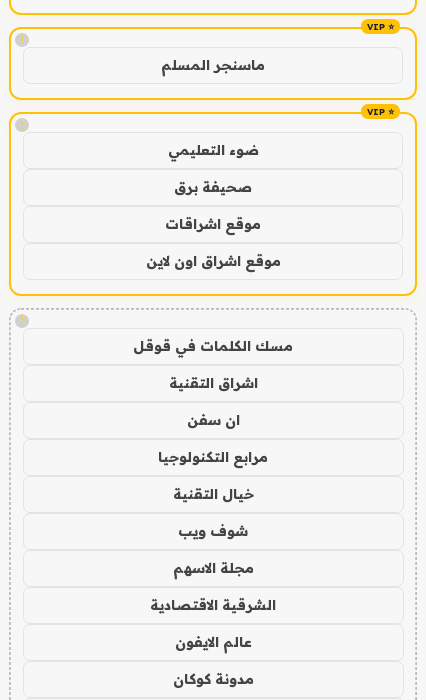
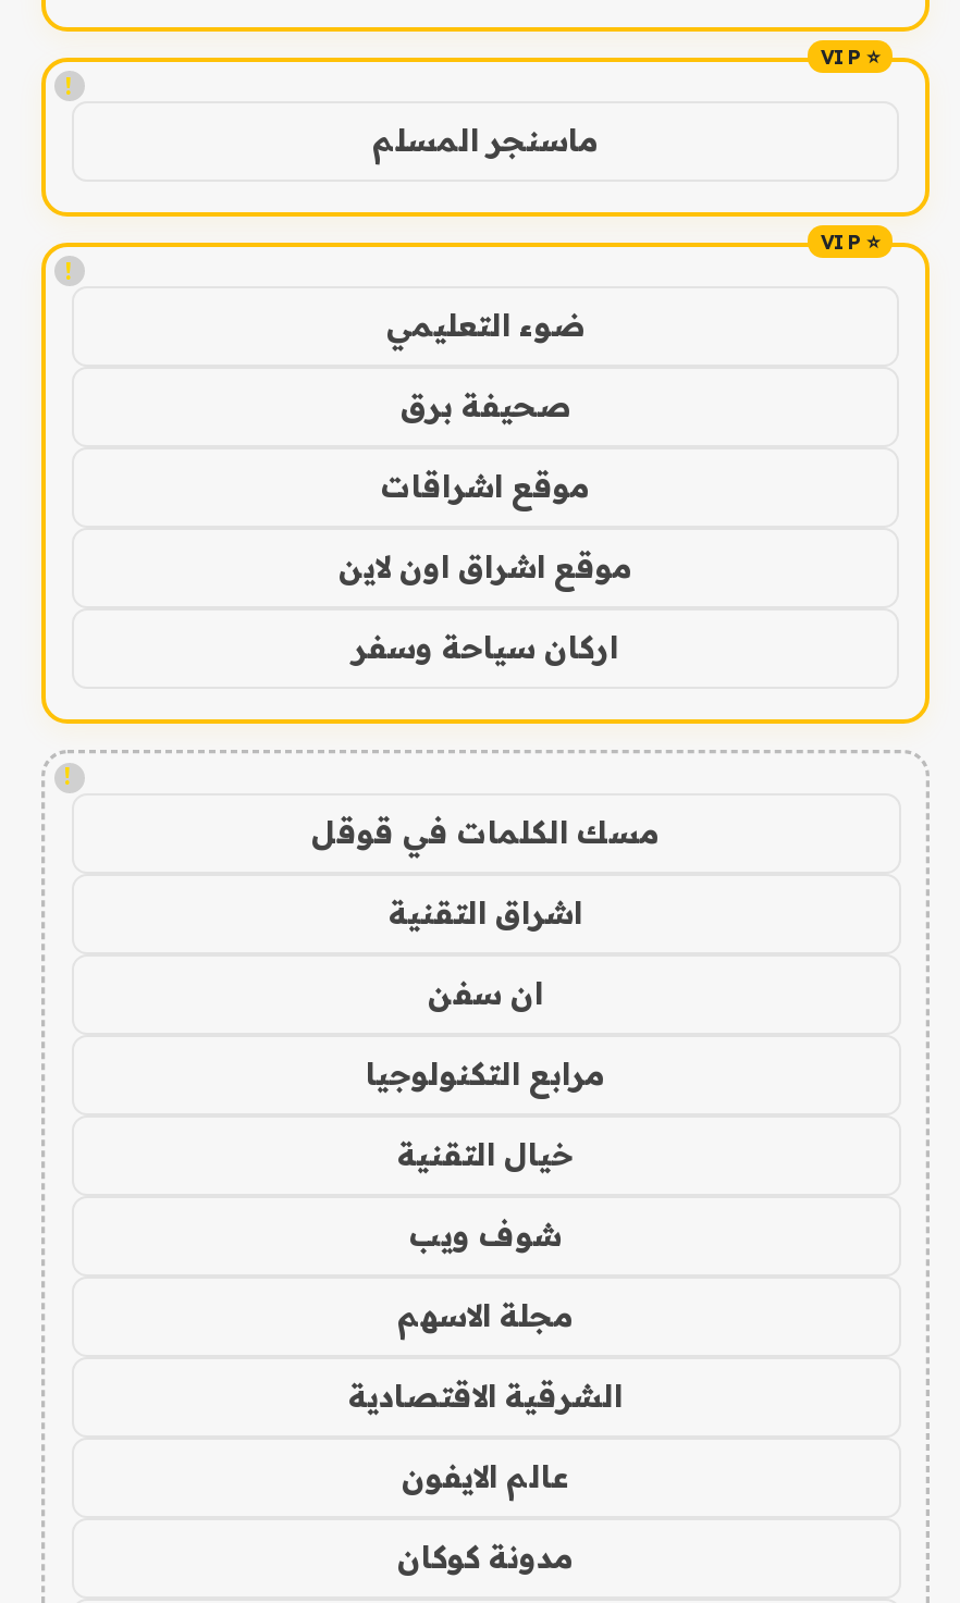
+ اركان سياحة وسفر
